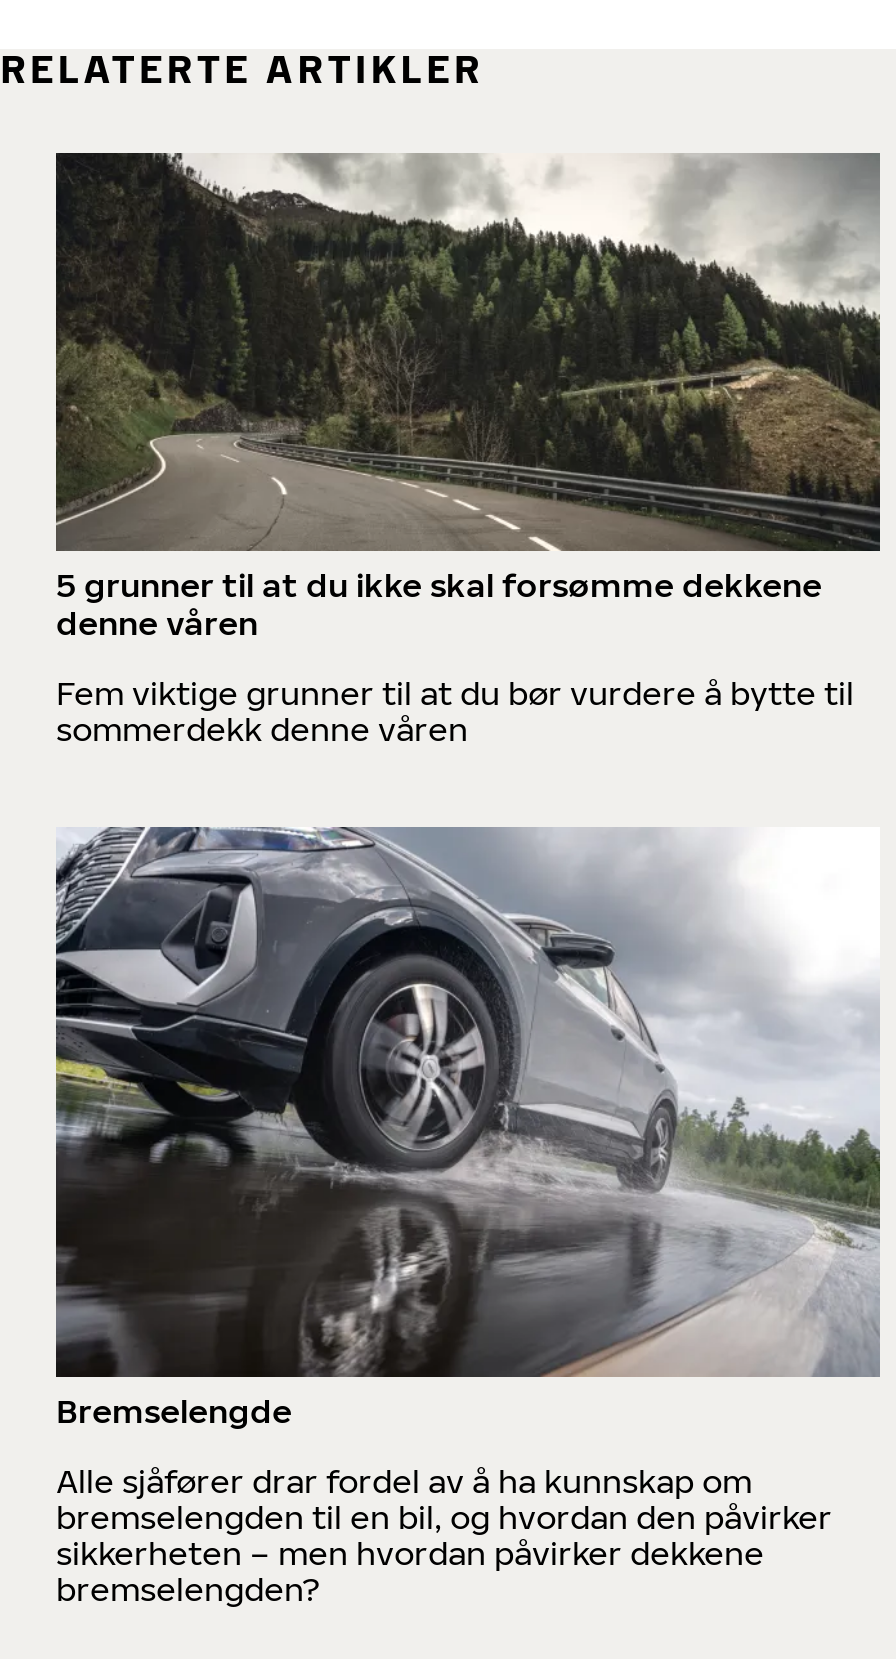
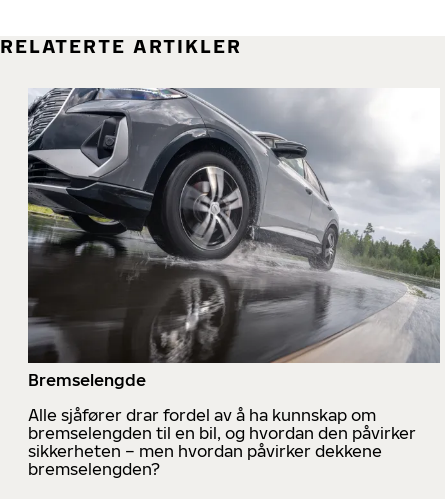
- [image]
- 5 grunner til at du ikke skal forsømme dekkene
- denne våren
- Fem viktige grunner til at du bør vurdere å bytte til
- sommerdekk denne våren
